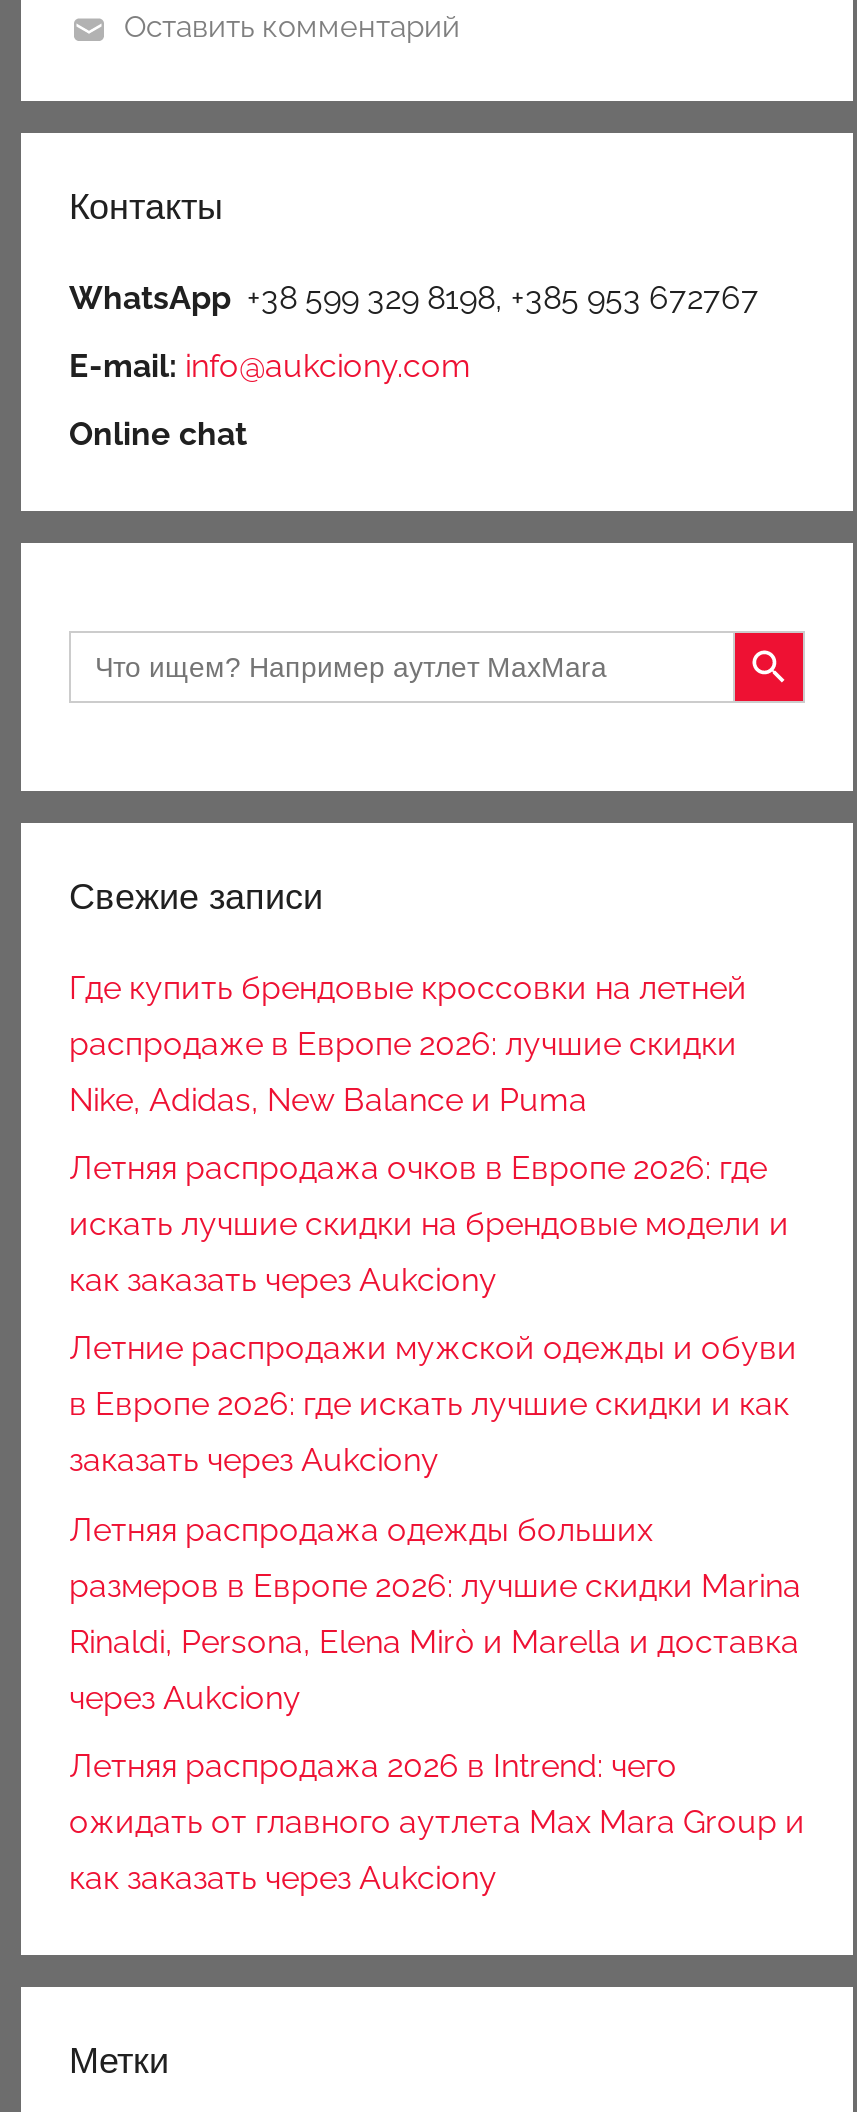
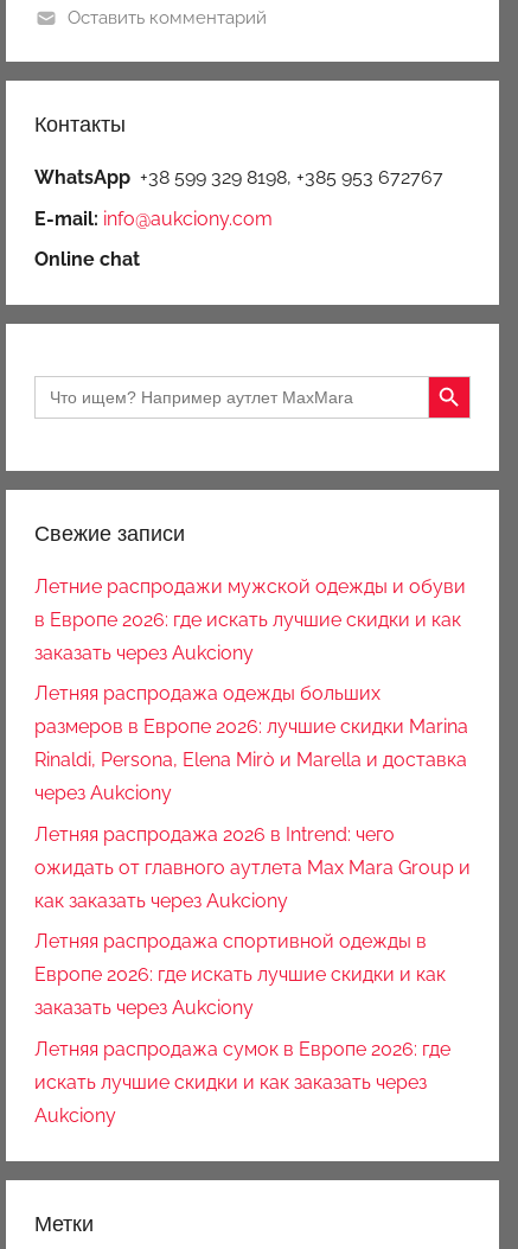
- Где купить брендовые кроссовки на летней
- распродаже в Европе 2026: лучшие скидки
- Nike, Adidas, New Balance и Puma
- Летняя распродажа очков в Европе 2026: где
- искать лучшие скидки на брендовые модели и
- как заказать через Aukciony

moved up: Летние распродажи мужской одежды и обуви | в Европе 2026: где искать лучшие скидки и как | заказать через Aukciony | ... | ожидать от главного аутлета Max Mara Group и | как заказать через Aukciony

+ Летняя распродажа спортивной одежды в
+ Европе 2026: где искать лучшие скидки и как
+ заказать через Aukciony
+ Летняя распродажа сумок в Европе 2026: где
+ искать лучшие скидки и как заказать через
+ Aukciony
